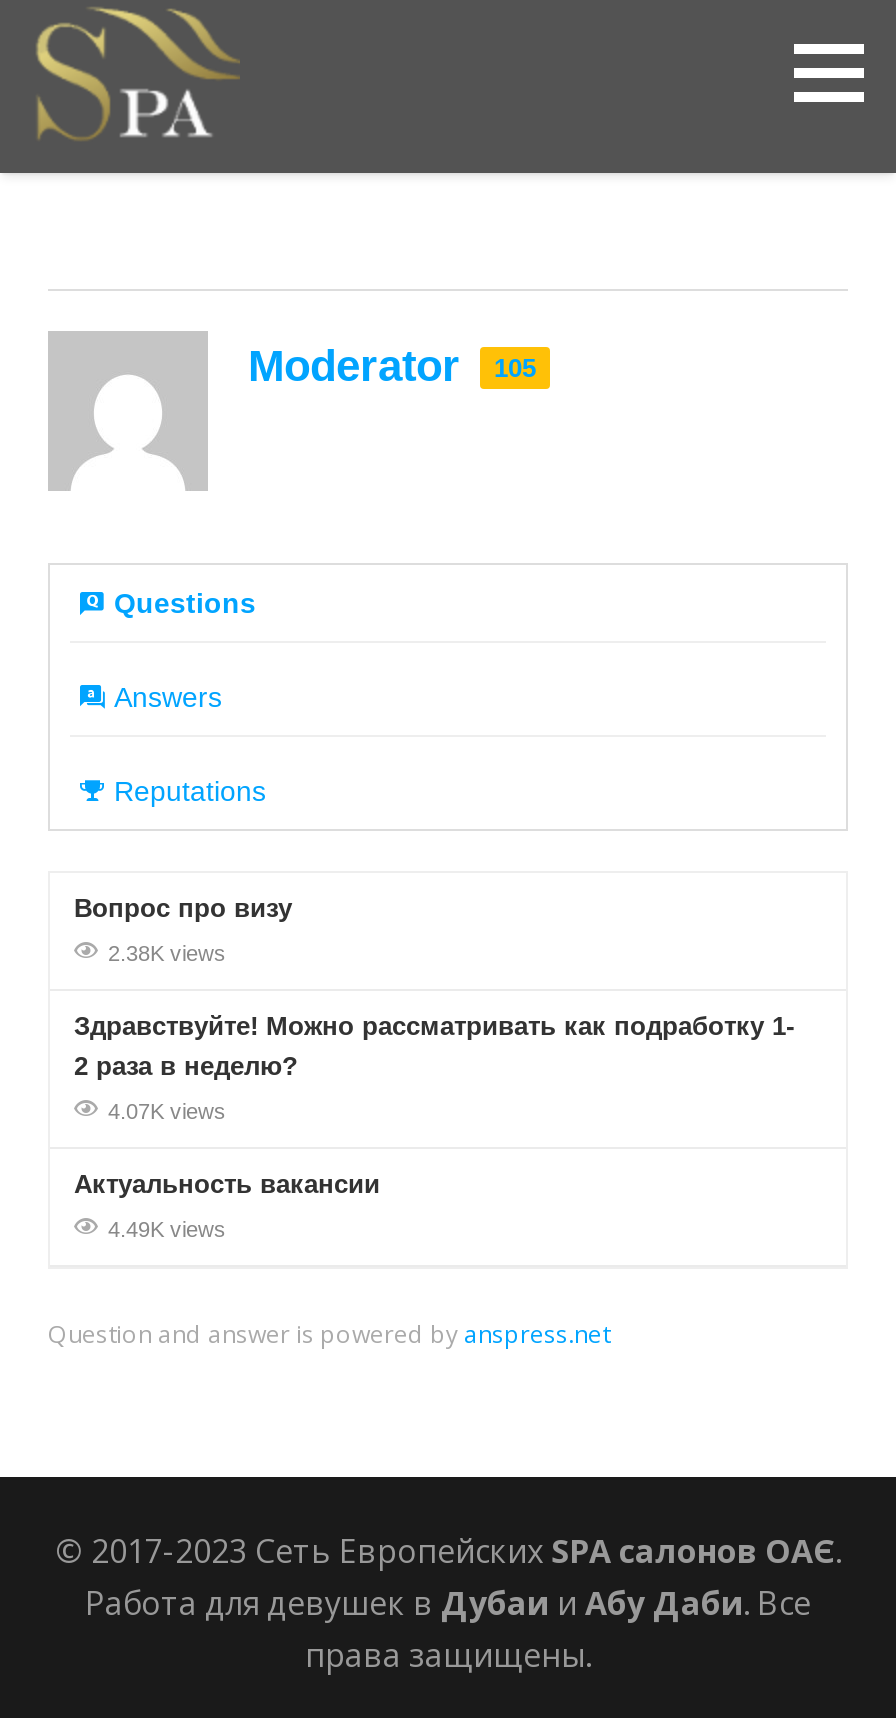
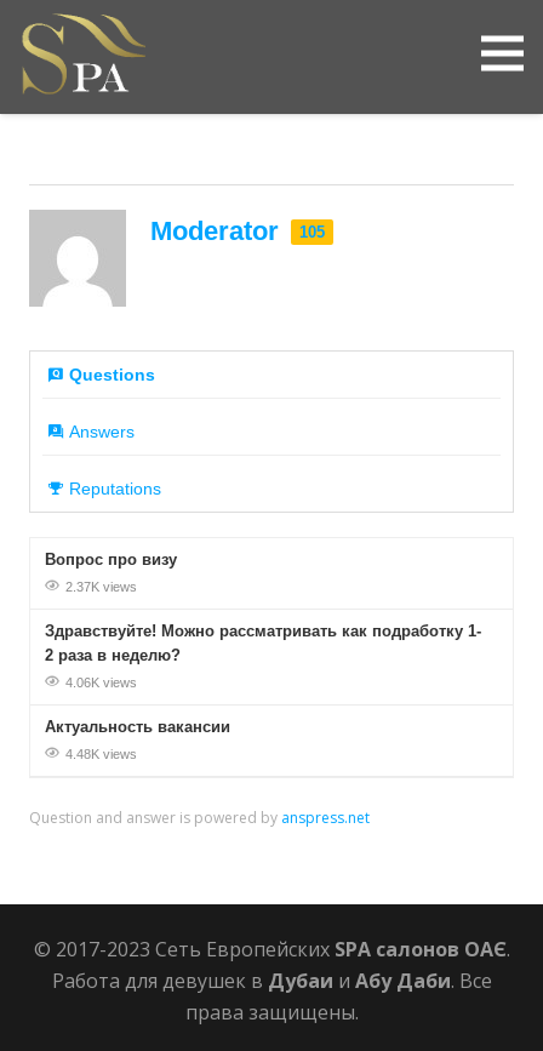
- 2.38K views
+ 2.37K views

- 4.07K views
+ 4.06K views

- 4.49K views
+ 4.48K views
